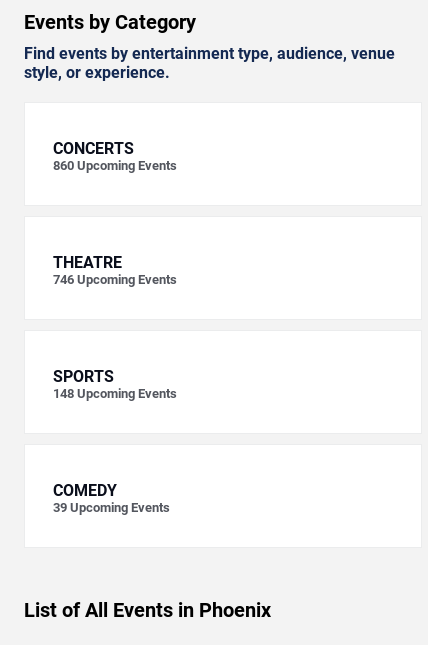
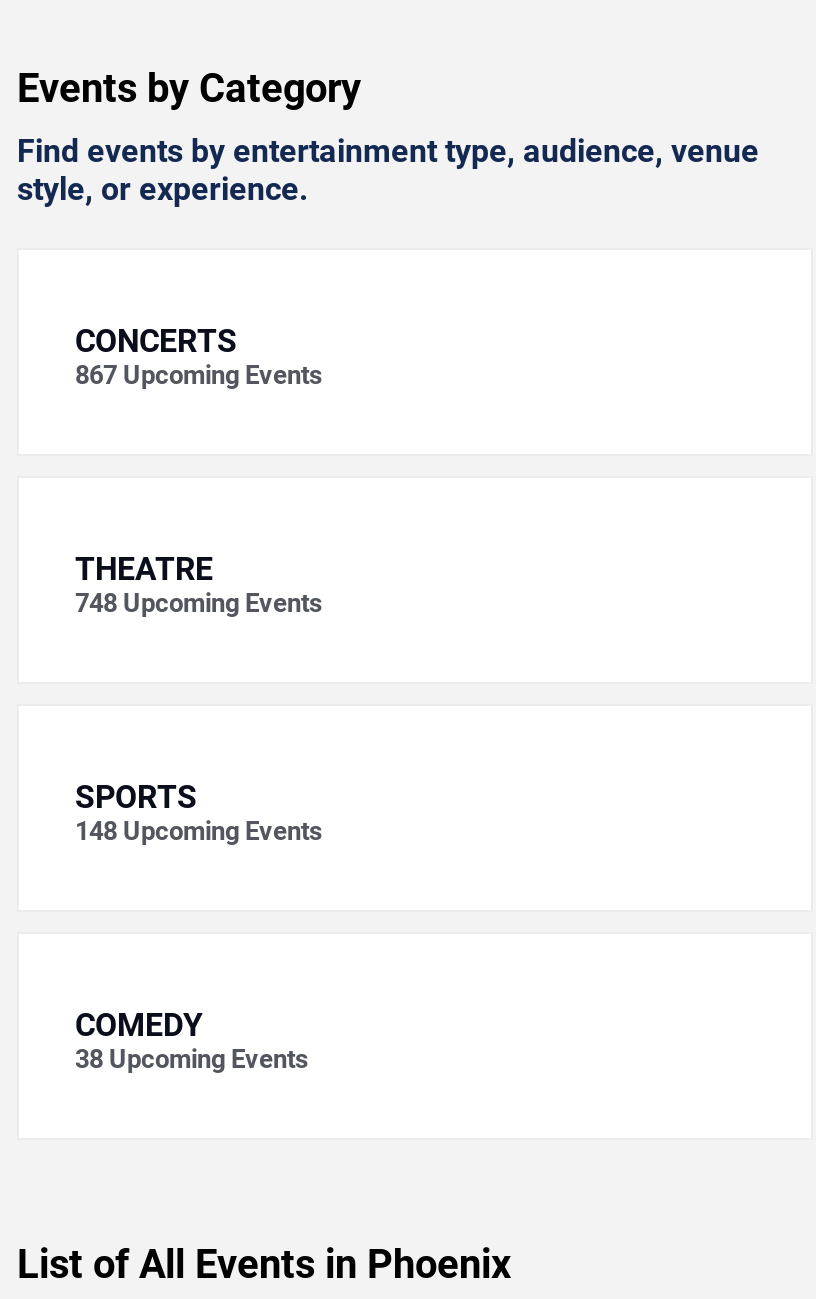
- 860 Upcoming Events
+ 867 Upcoming Events

- 746 Upcoming Events
+ 748 Upcoming Events

- 39 Upcoming Events
+ 38 Upcoming Events
